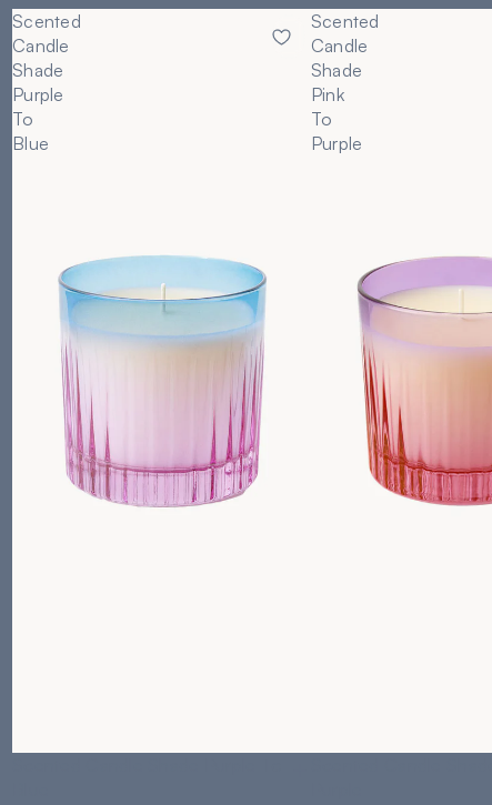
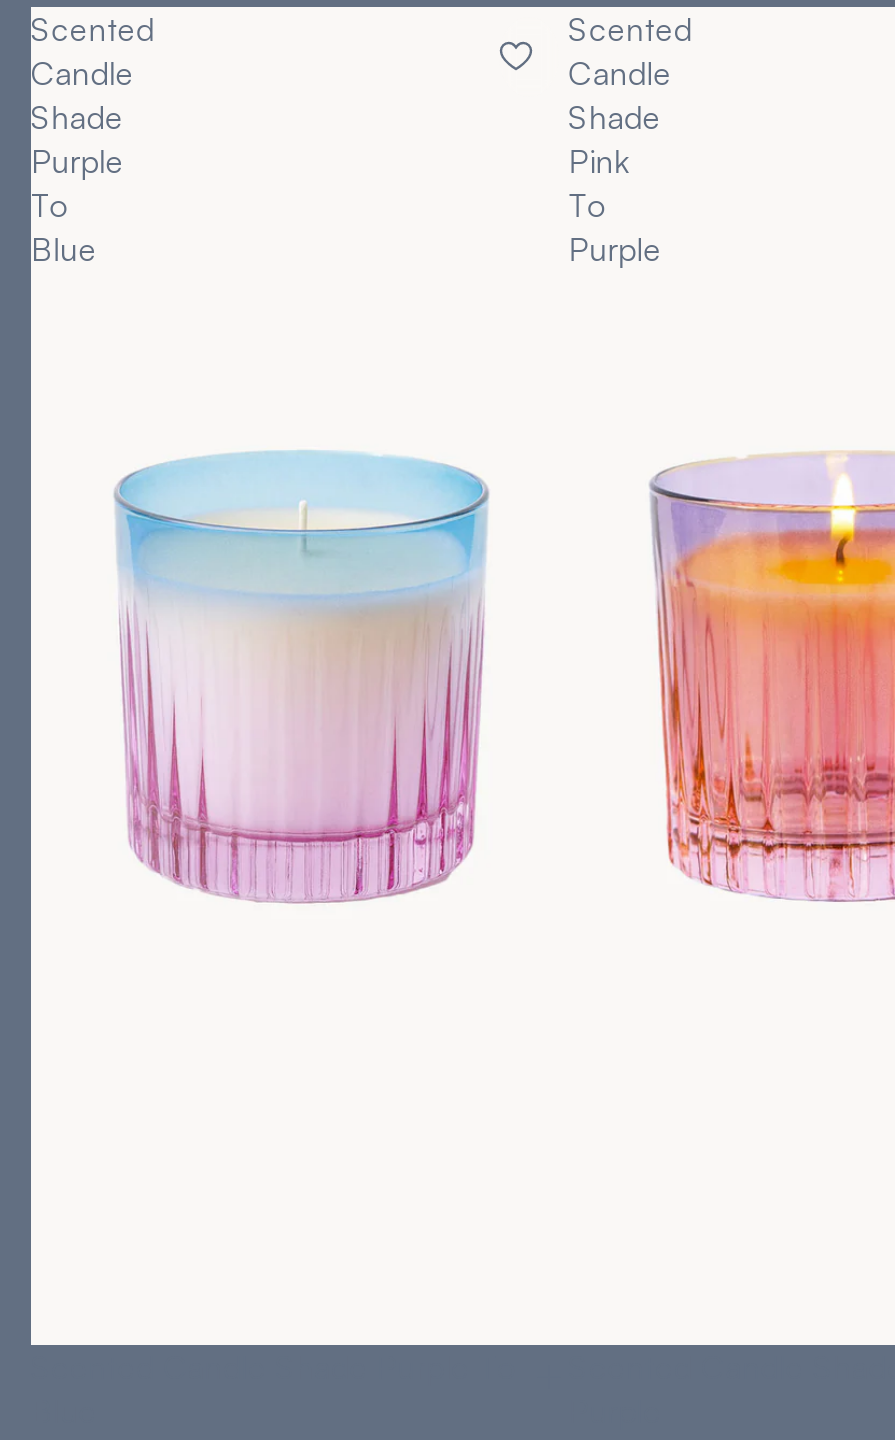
- [image]
+ [image]
